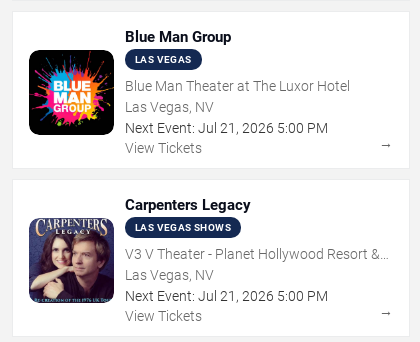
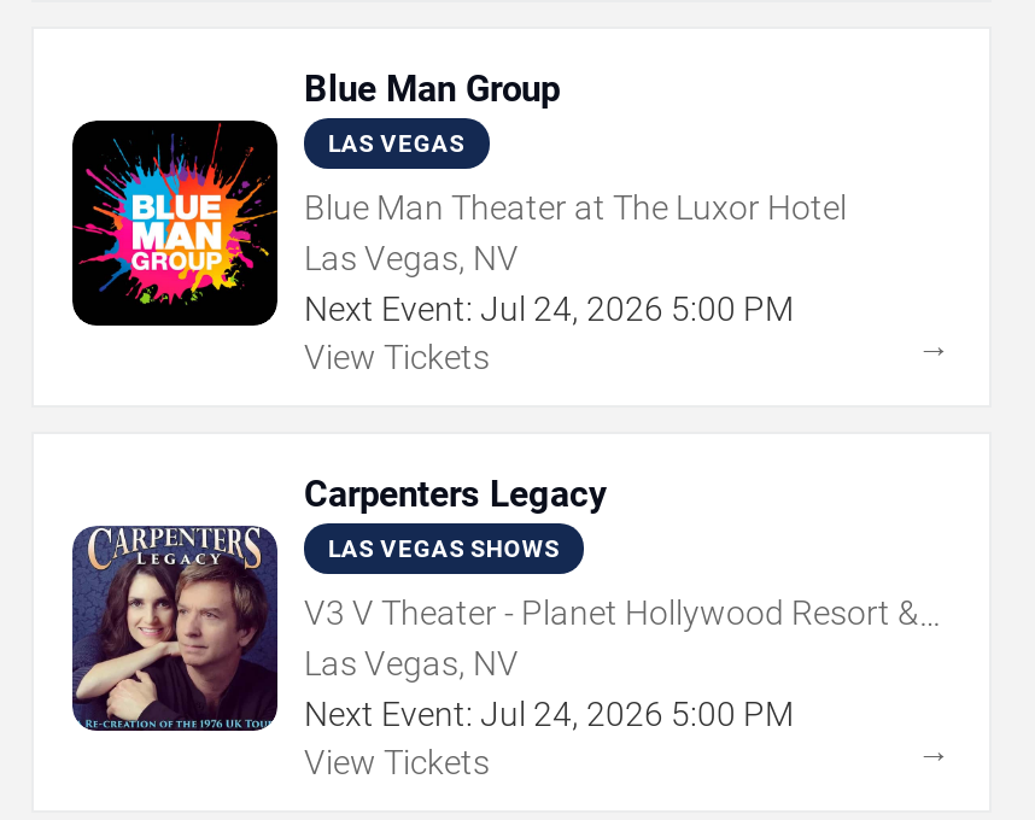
- Next Event: Jul 21, 2026 5:00 PM
+ Next Event: Jul 24, 2026 5:00 PM

- Next Event: Jul 21, 2026 5:00 PM
+ Next Event: Jul 24, 2026 5:00 PM
